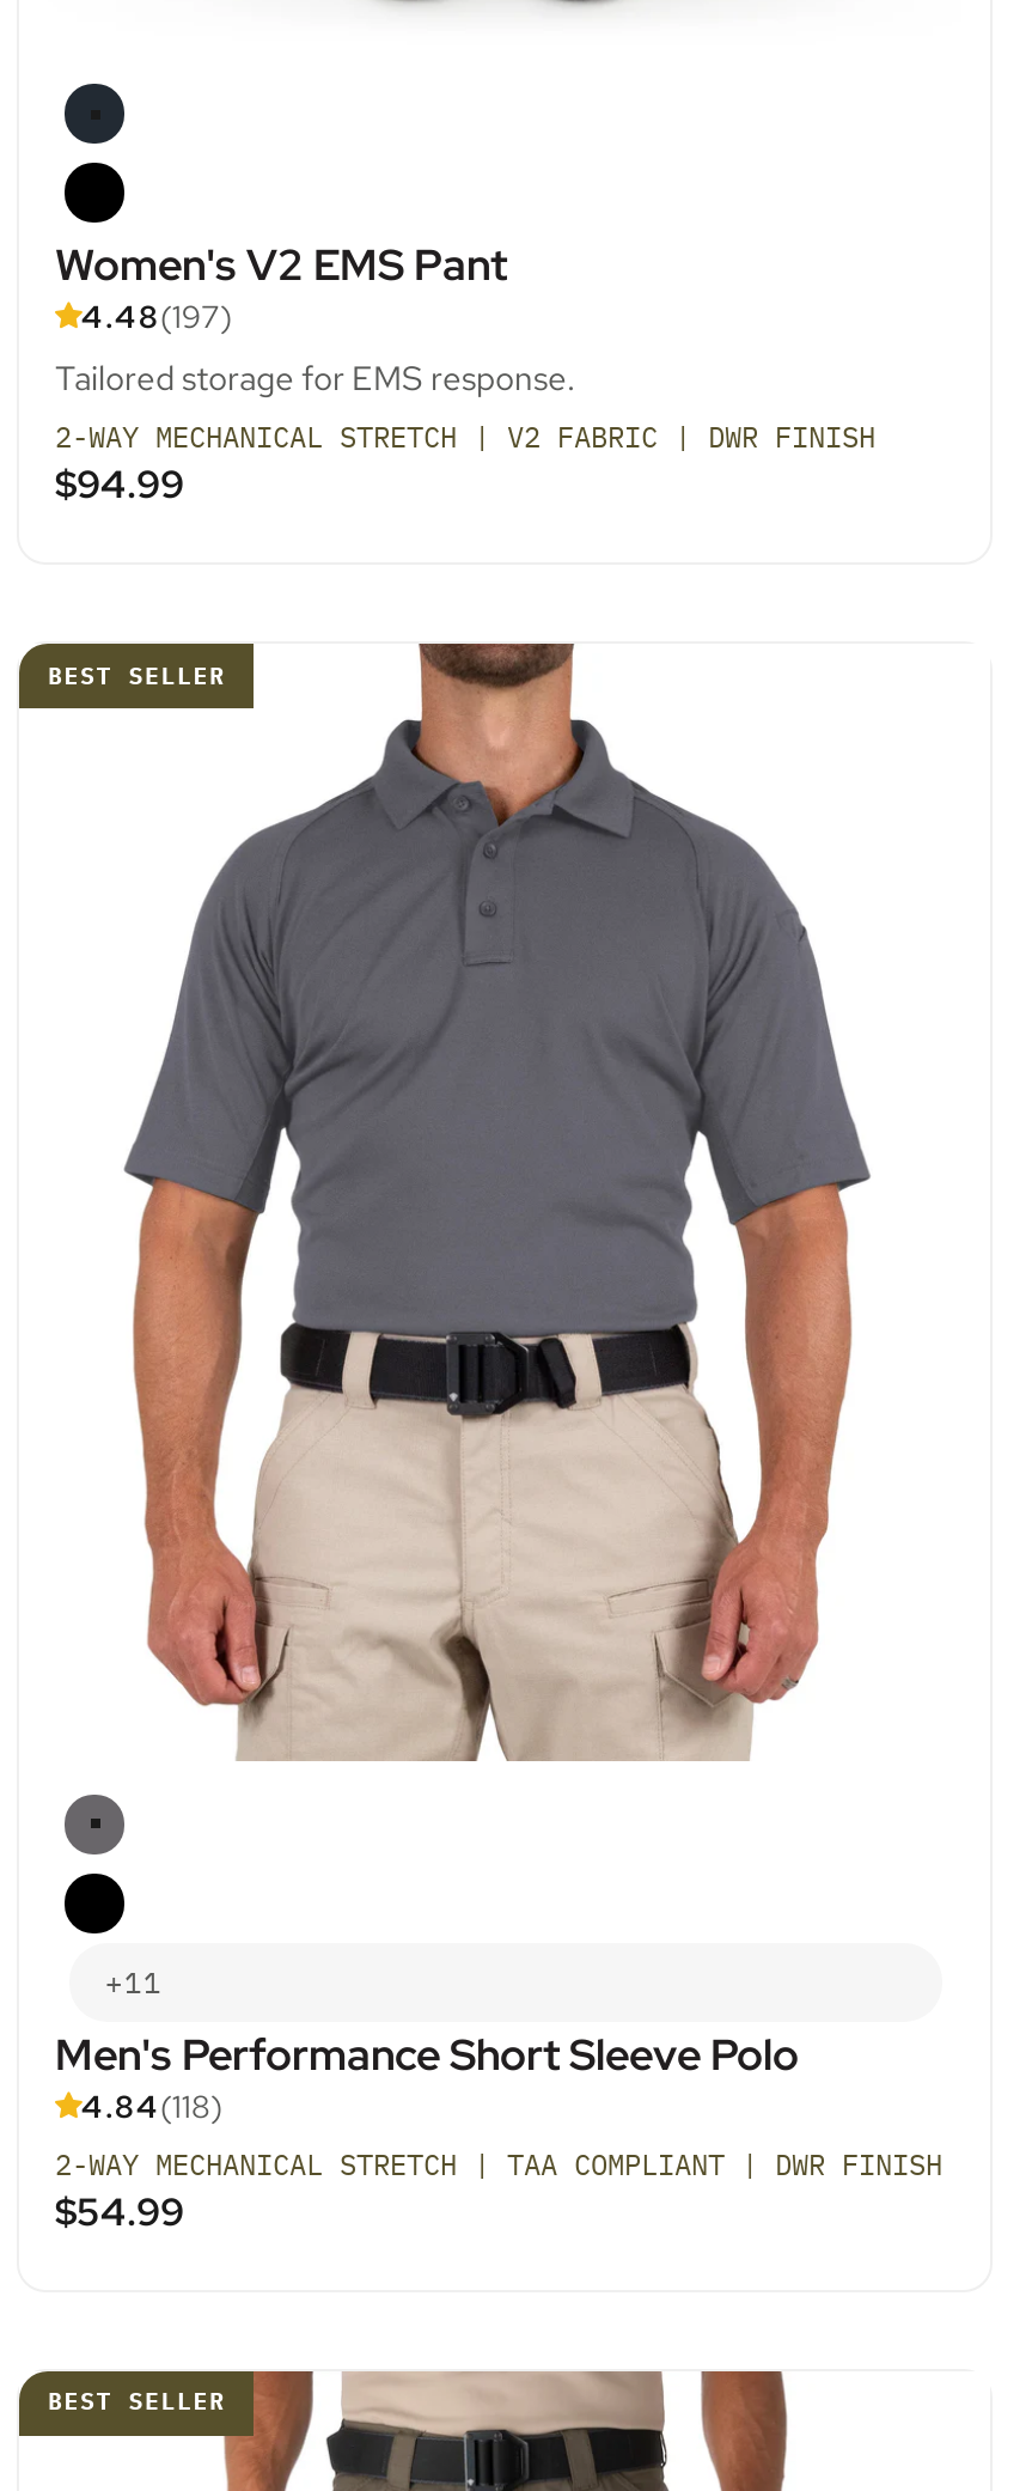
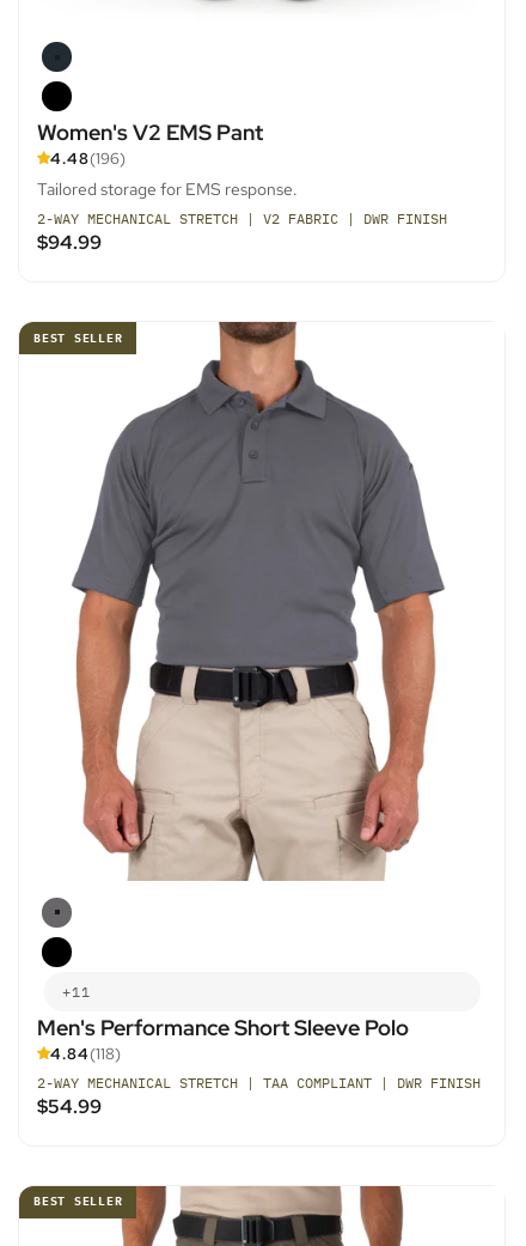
- 4.48(197)
+ 4.48(196)
